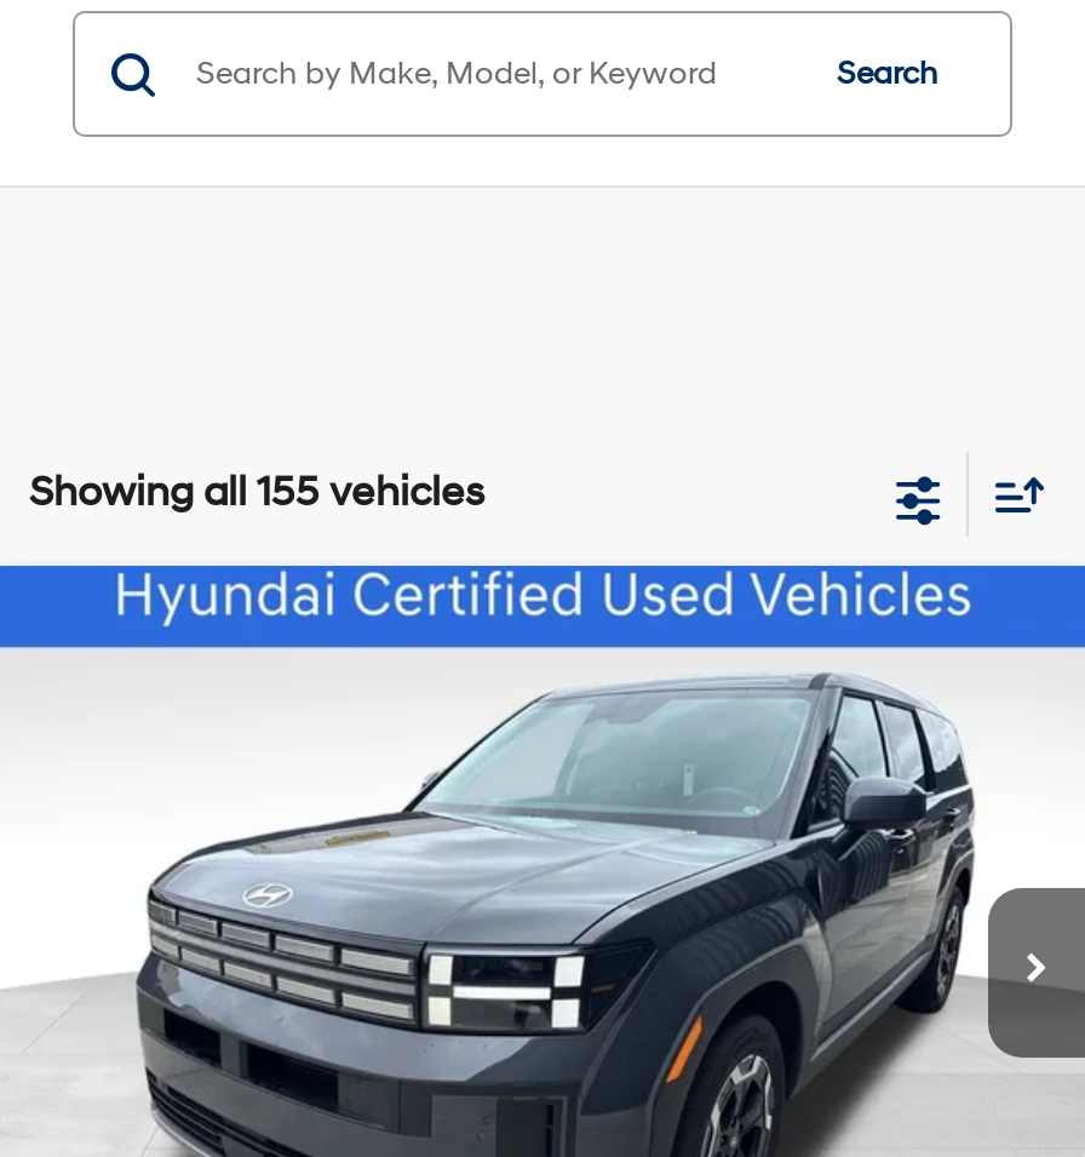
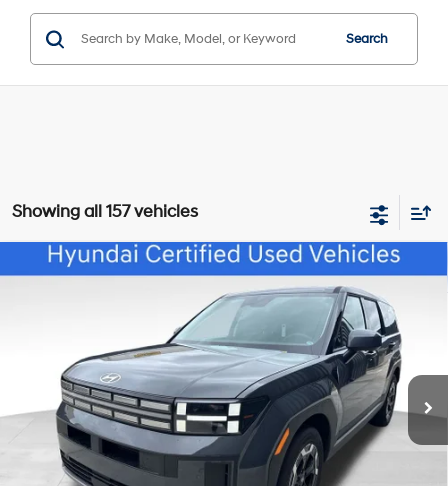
- Showing all 155 vehicles
+ Showing all 157 vehicles
